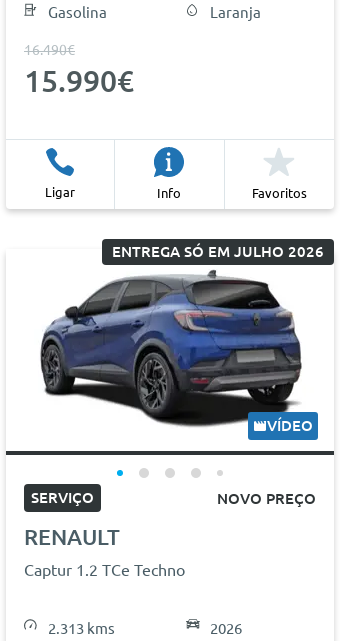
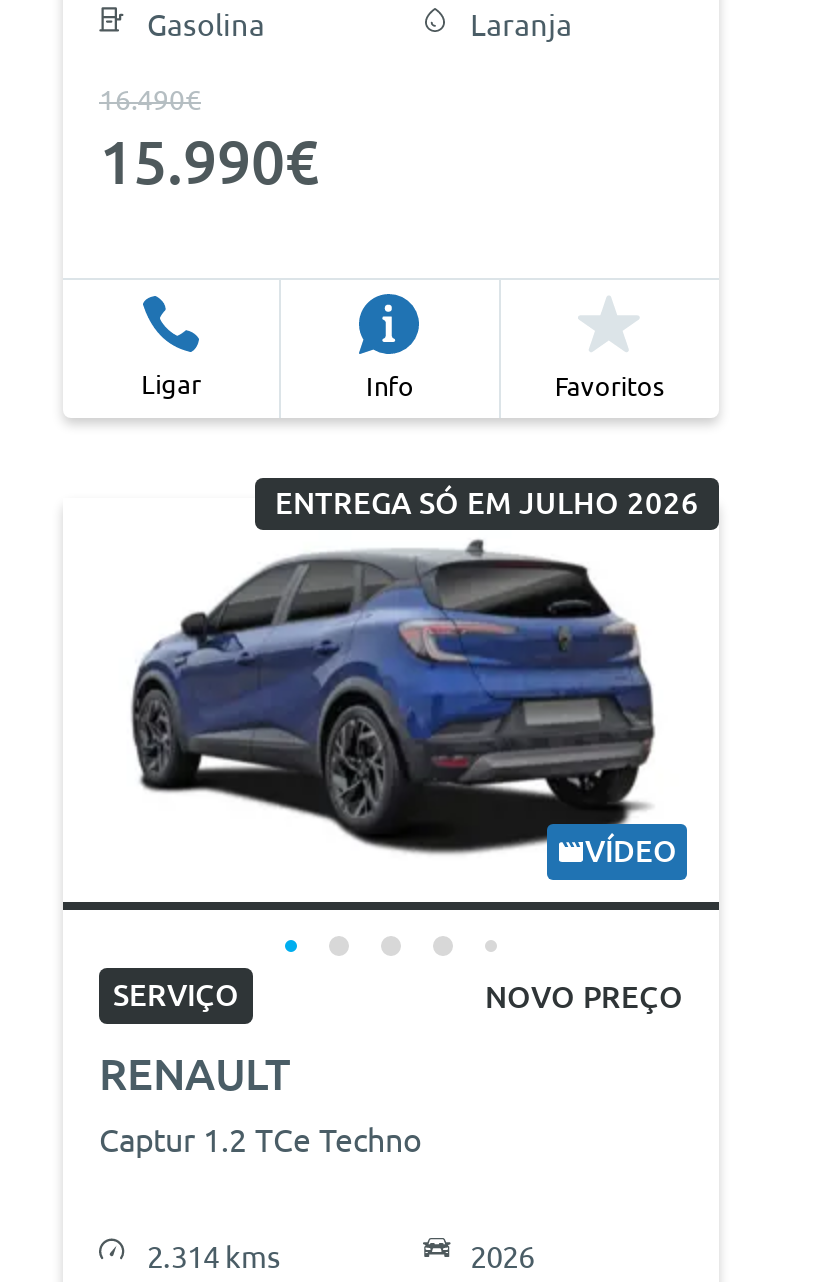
- 2.313 kms
+ 2.314 kms
